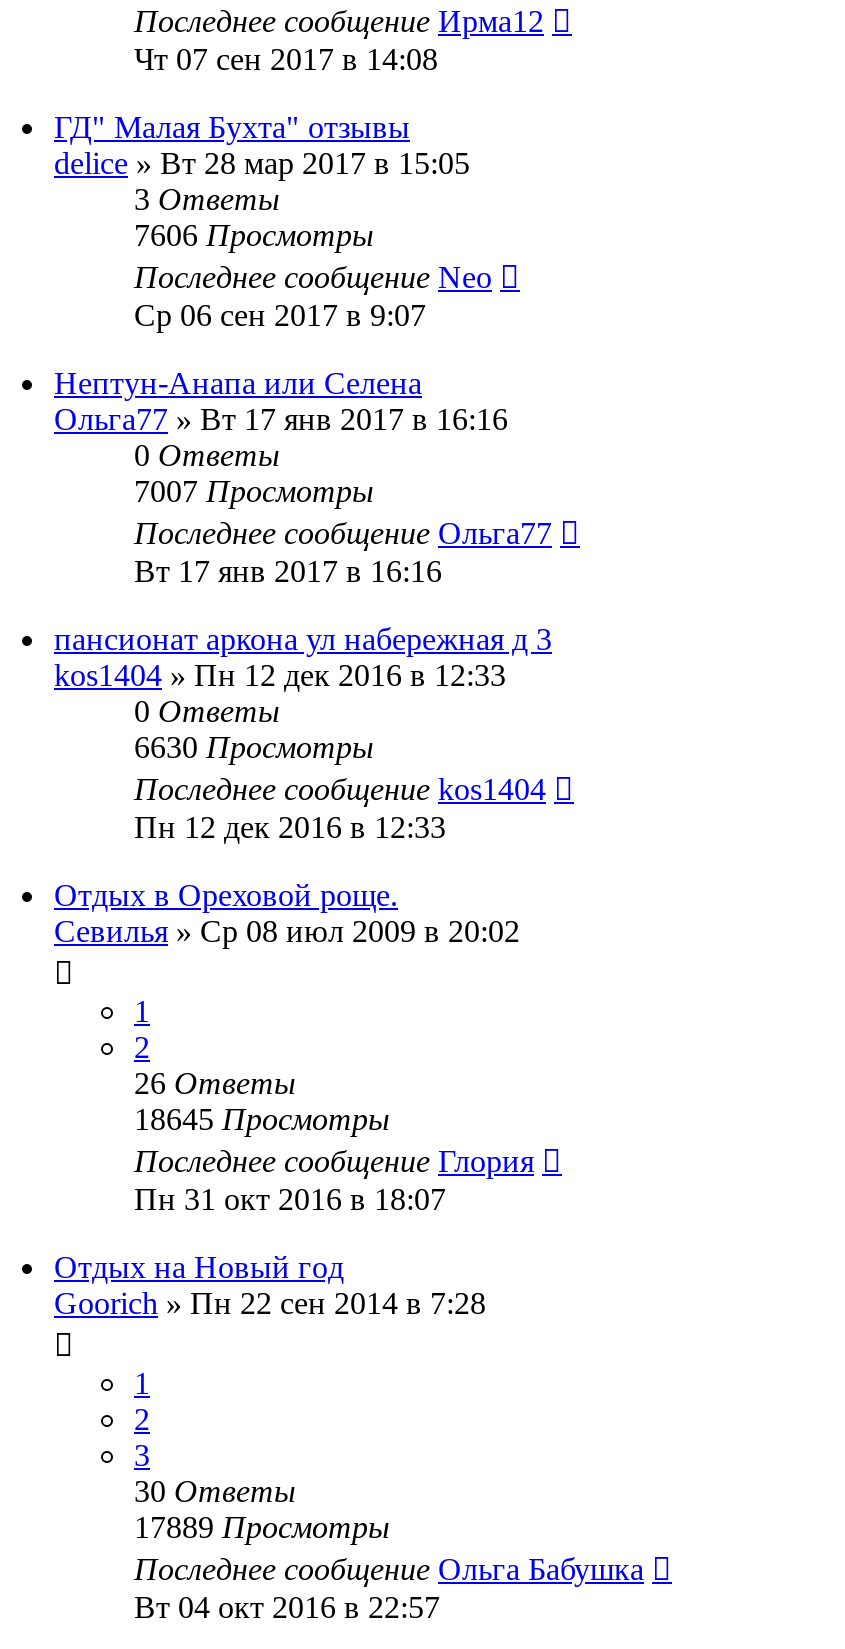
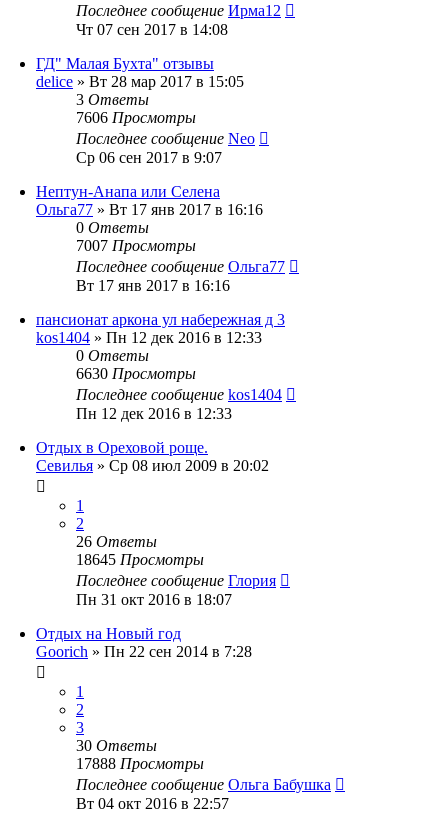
- 17889 Просмотры
+ 17888 Просмотры
